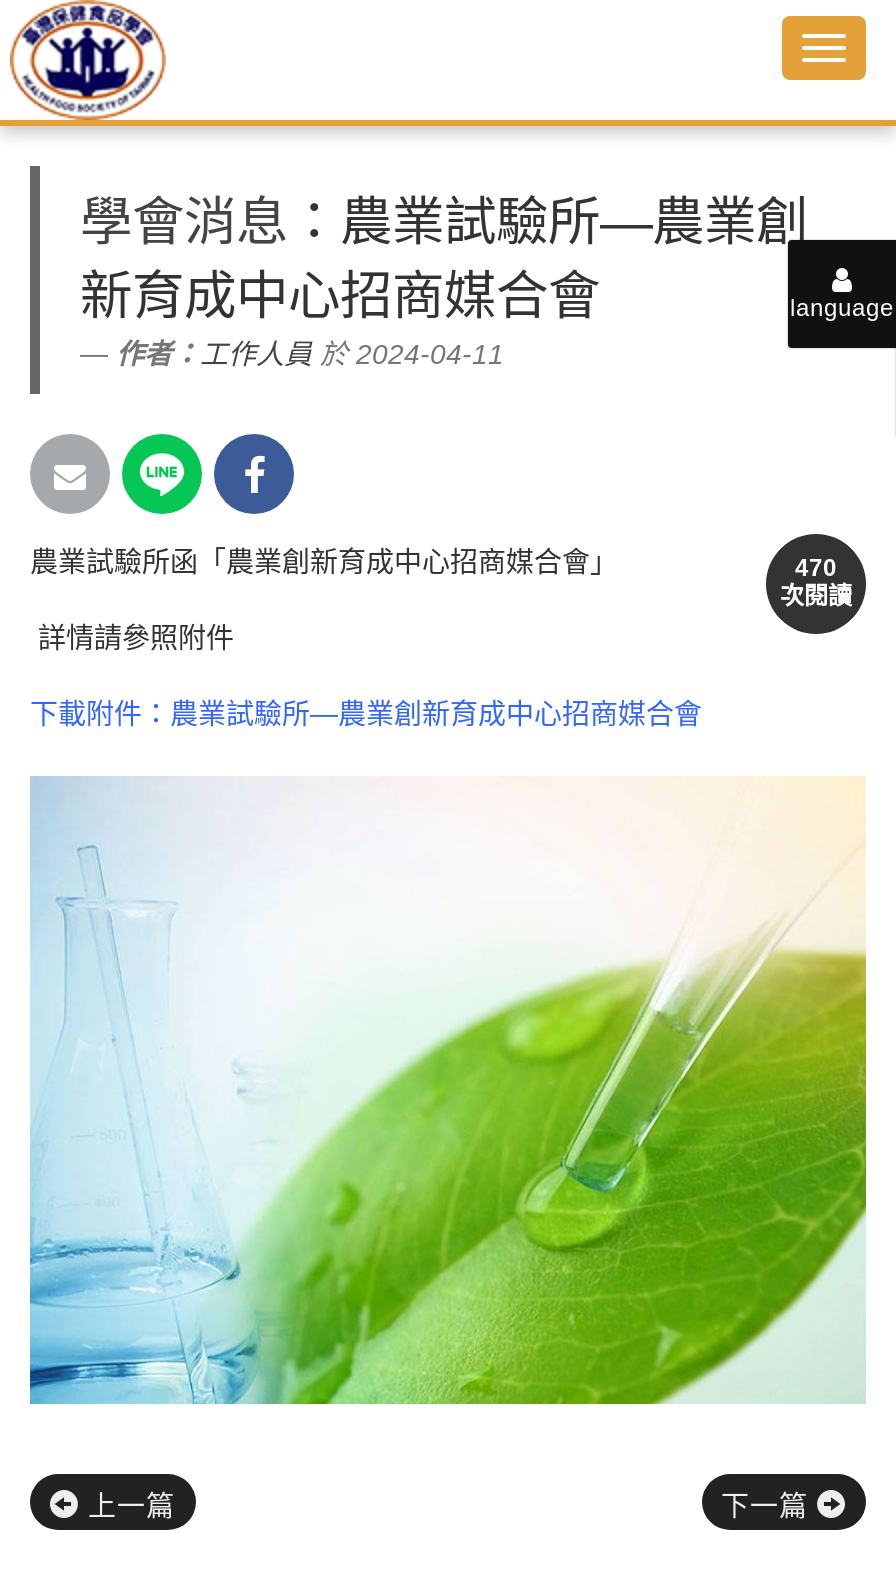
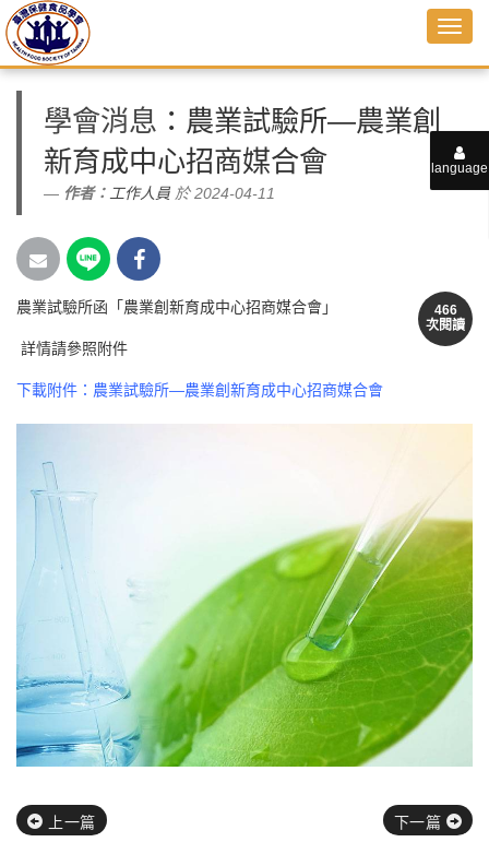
- 470
+ 466
